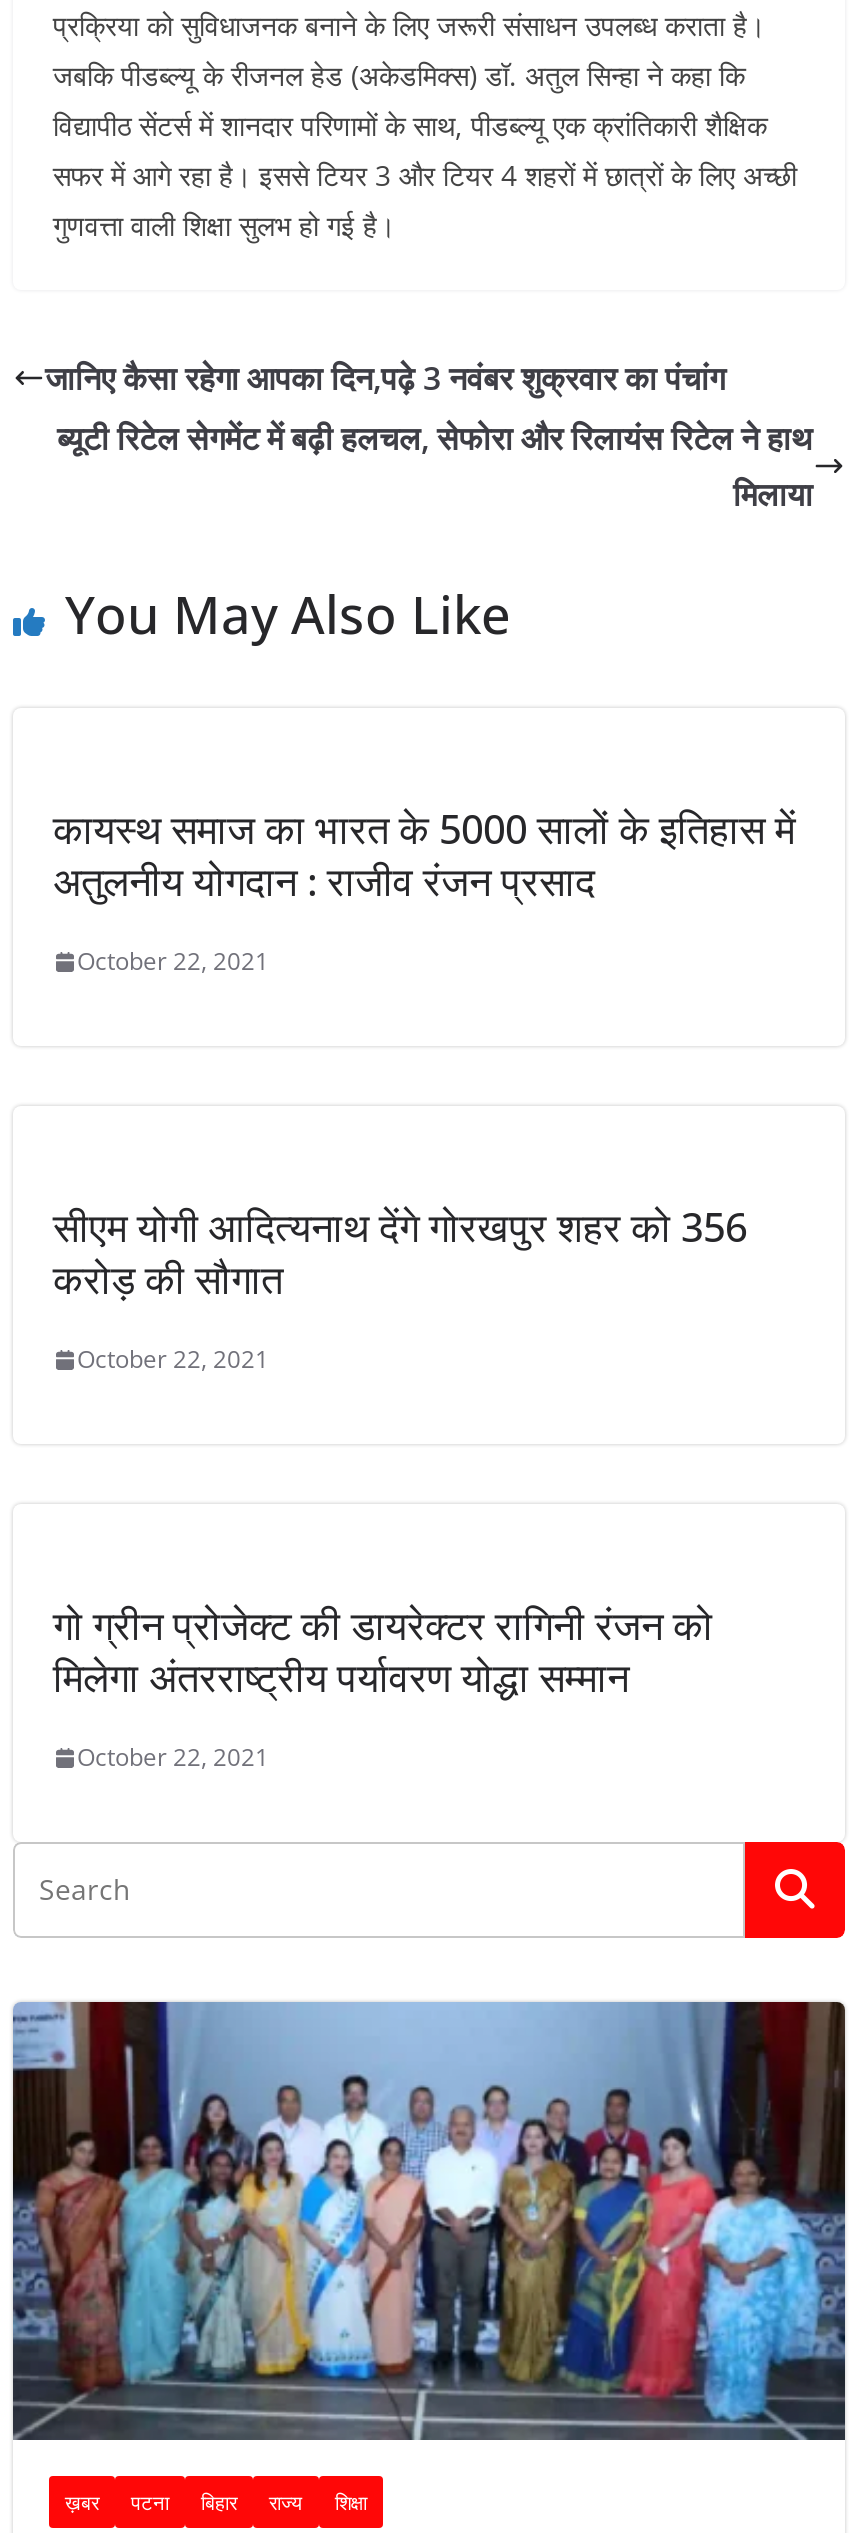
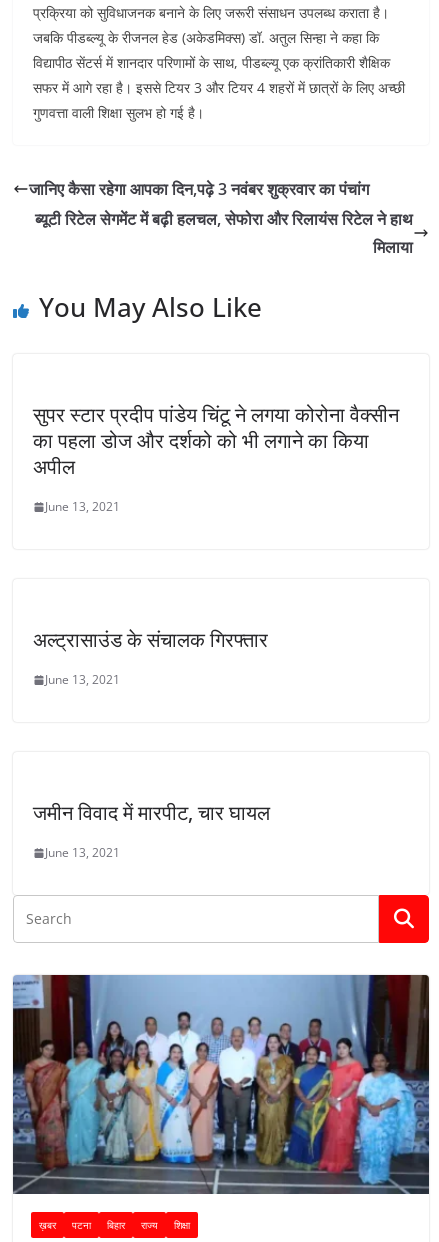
- कायस्थ समाज का भारत के 5000 सालों के इतिहास में
- अतुलनीय योगदान : राजीव रंजन प्रसाद
+ सुपर स्टार प्रदीप पांडेय चिंटू ने लगया कोरोना वैक्सीन
+ का पहला डोज और दर्शको को भी लगाने का किया
+ अपील

- October 22, 2021
+ June 13, 2021

- सीएम योगी आदित्यनाथ देंगे गोरखपुर शहर को 356
- करोड़ की सौगात
+ अल्ट्रासाउंड के संचालक गिरफ्तार

- October 22, 2021
+ June 13, 2021

- गो ग्रीन प्रोजेक्ट की डायरेक्टर रागिनी रंजन को
- मिलेगा अंतरराष्ट्रीय पर्यावरण योद्धा सम्मान
+ जमीन विवाद में मारपीट, चार घायल

- October 22, 2021
+ June 13, 2021
